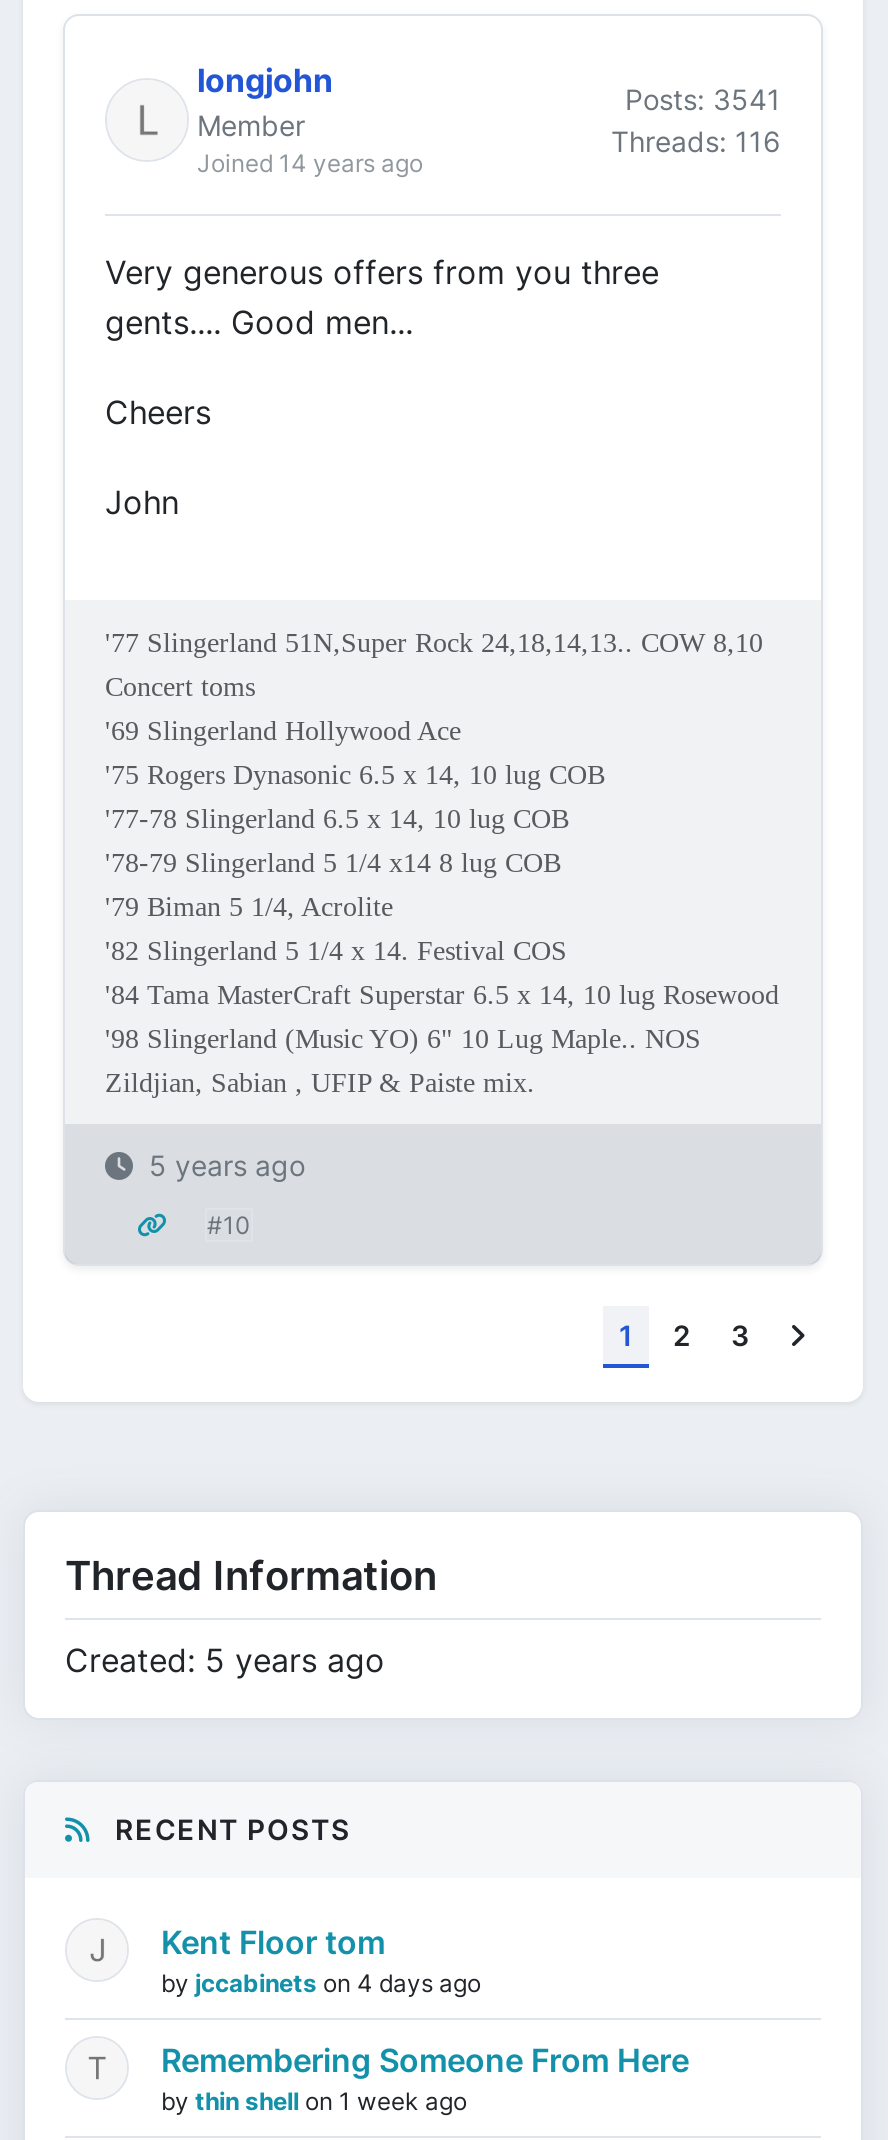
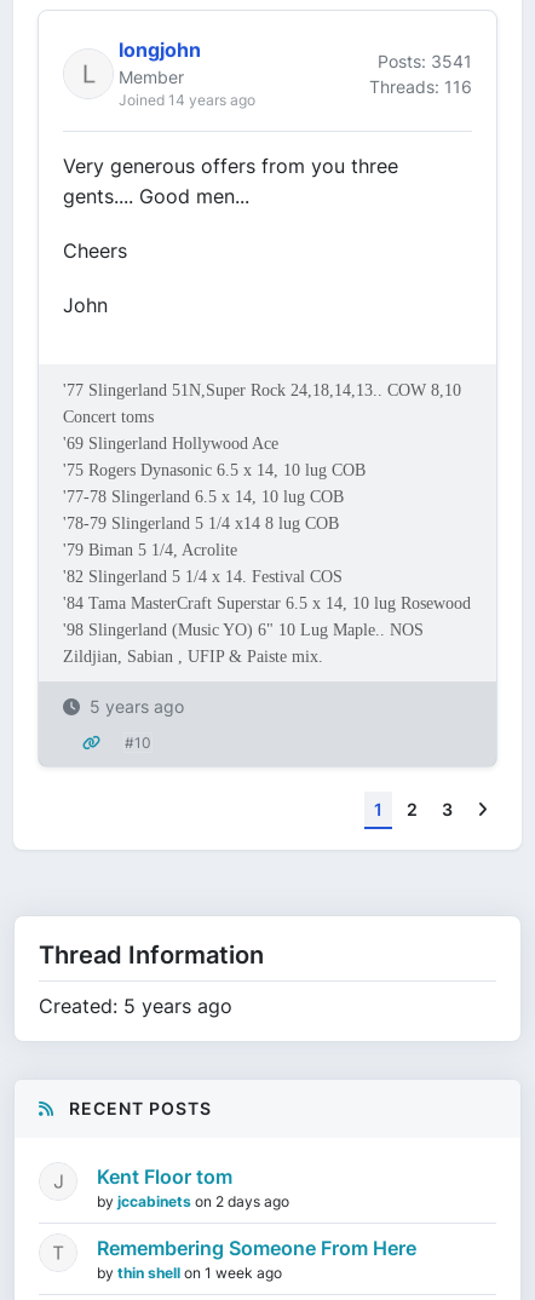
- by jccabinets on 4 days ago
+ by jccabinets on 2 days ago
